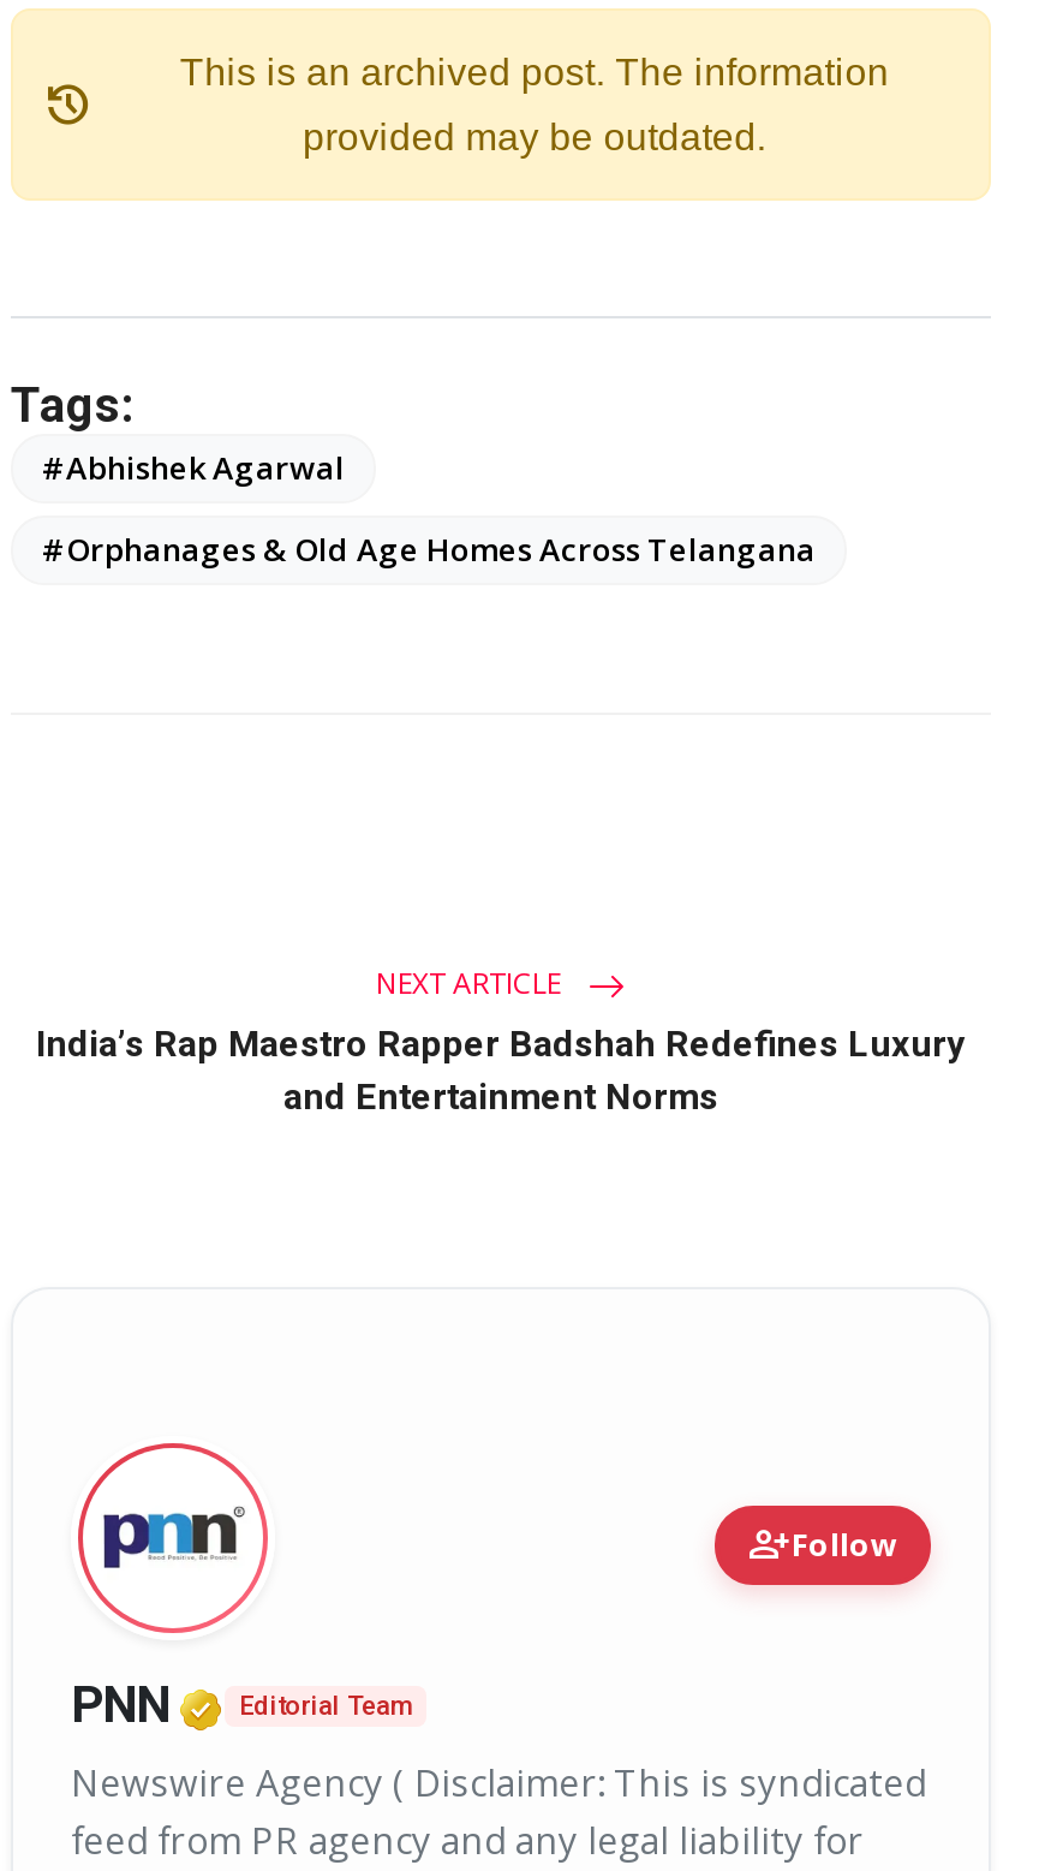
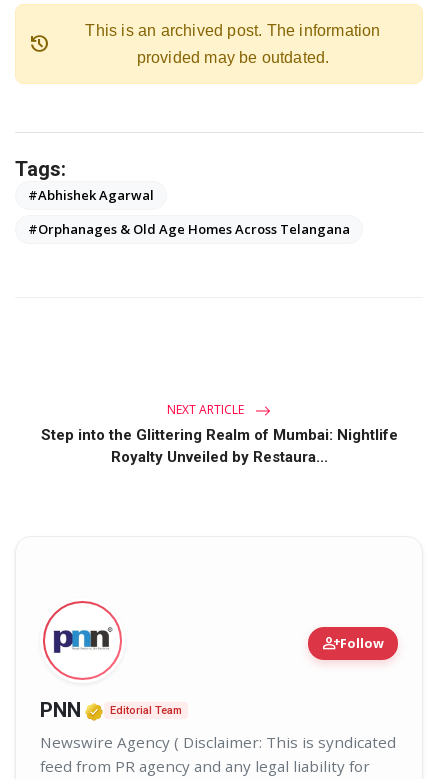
- India’s Rap Maestro Rapper Badshah Redefines Luxury
- and Entertainment Norms
+ Step into the Glittering Realm of Mumbai: Nightlife
+ Royalty Unveiled by Restaura...
